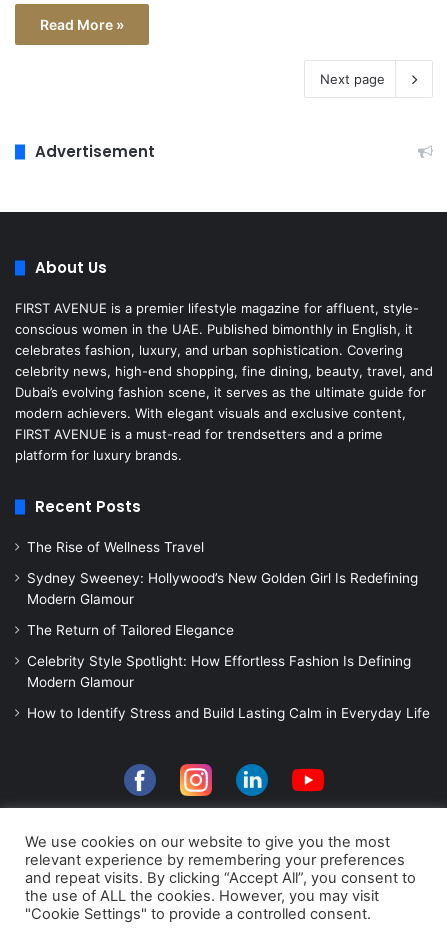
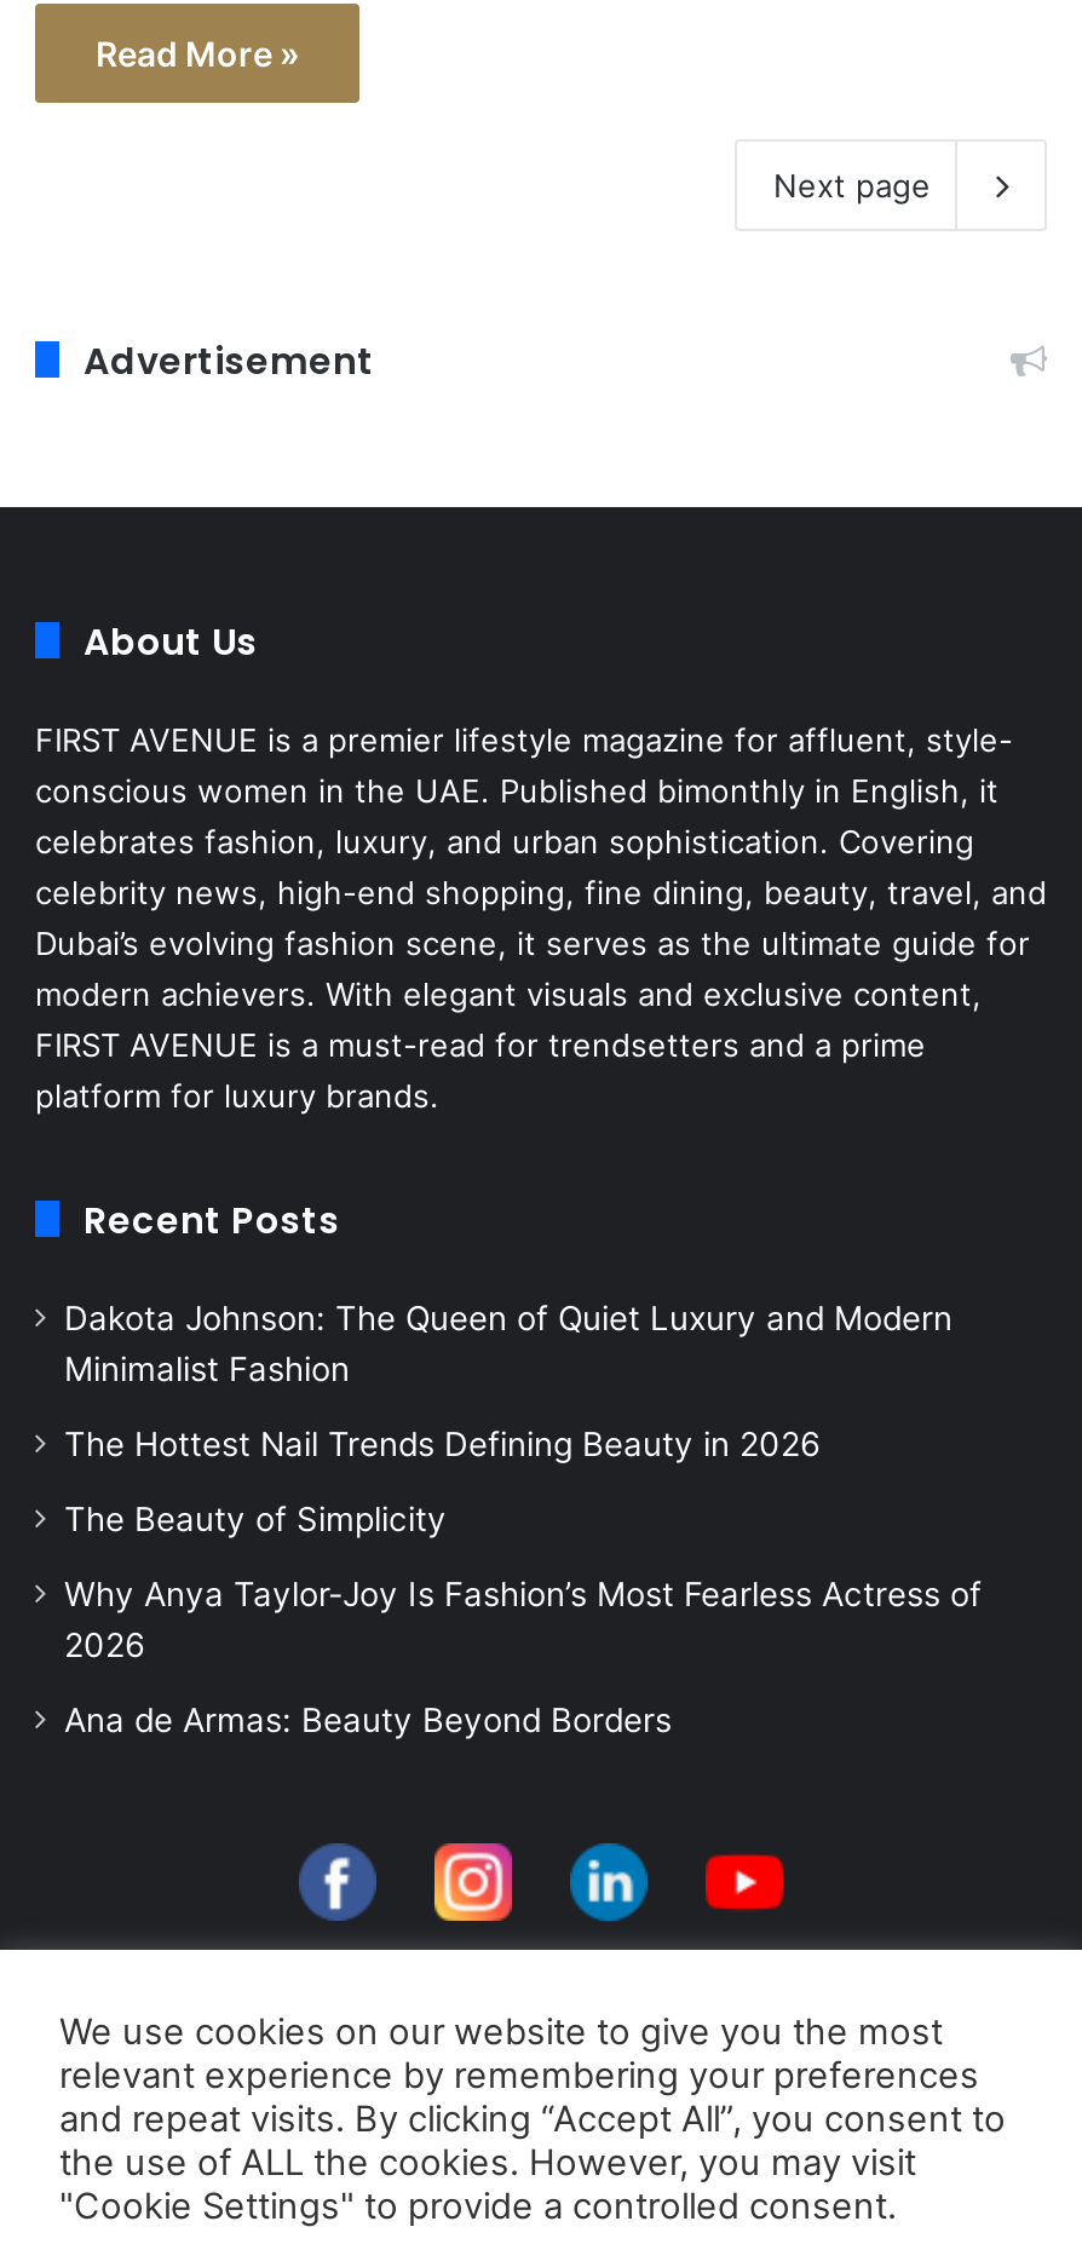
- The Rise of Wellness Travel
+ Dakota Johnson: The Queen of Quiet Luxury and Modern
+ Minimalist Fashion

- Sydney Sweeney: Hollywood’s New Golden Girl Is Redefining
- Modern Glamour
+ The Hottest Nail Trends Defining Beauty in 2026

- The Return of Tailored Elegance
+ The Beauty of Simplicity

- Celebrity Style Spotlight: How Effortless Fashion Is Defining
- Modern Glamour
+ Why Anya Taylor-Joy Is Fashion’s Most Fearless Actress of
+ 2026

- How to Identify Stress and Build Lasting Calm in Everyday Life
+ Ana de Armas: Beauty Beyond Borders
